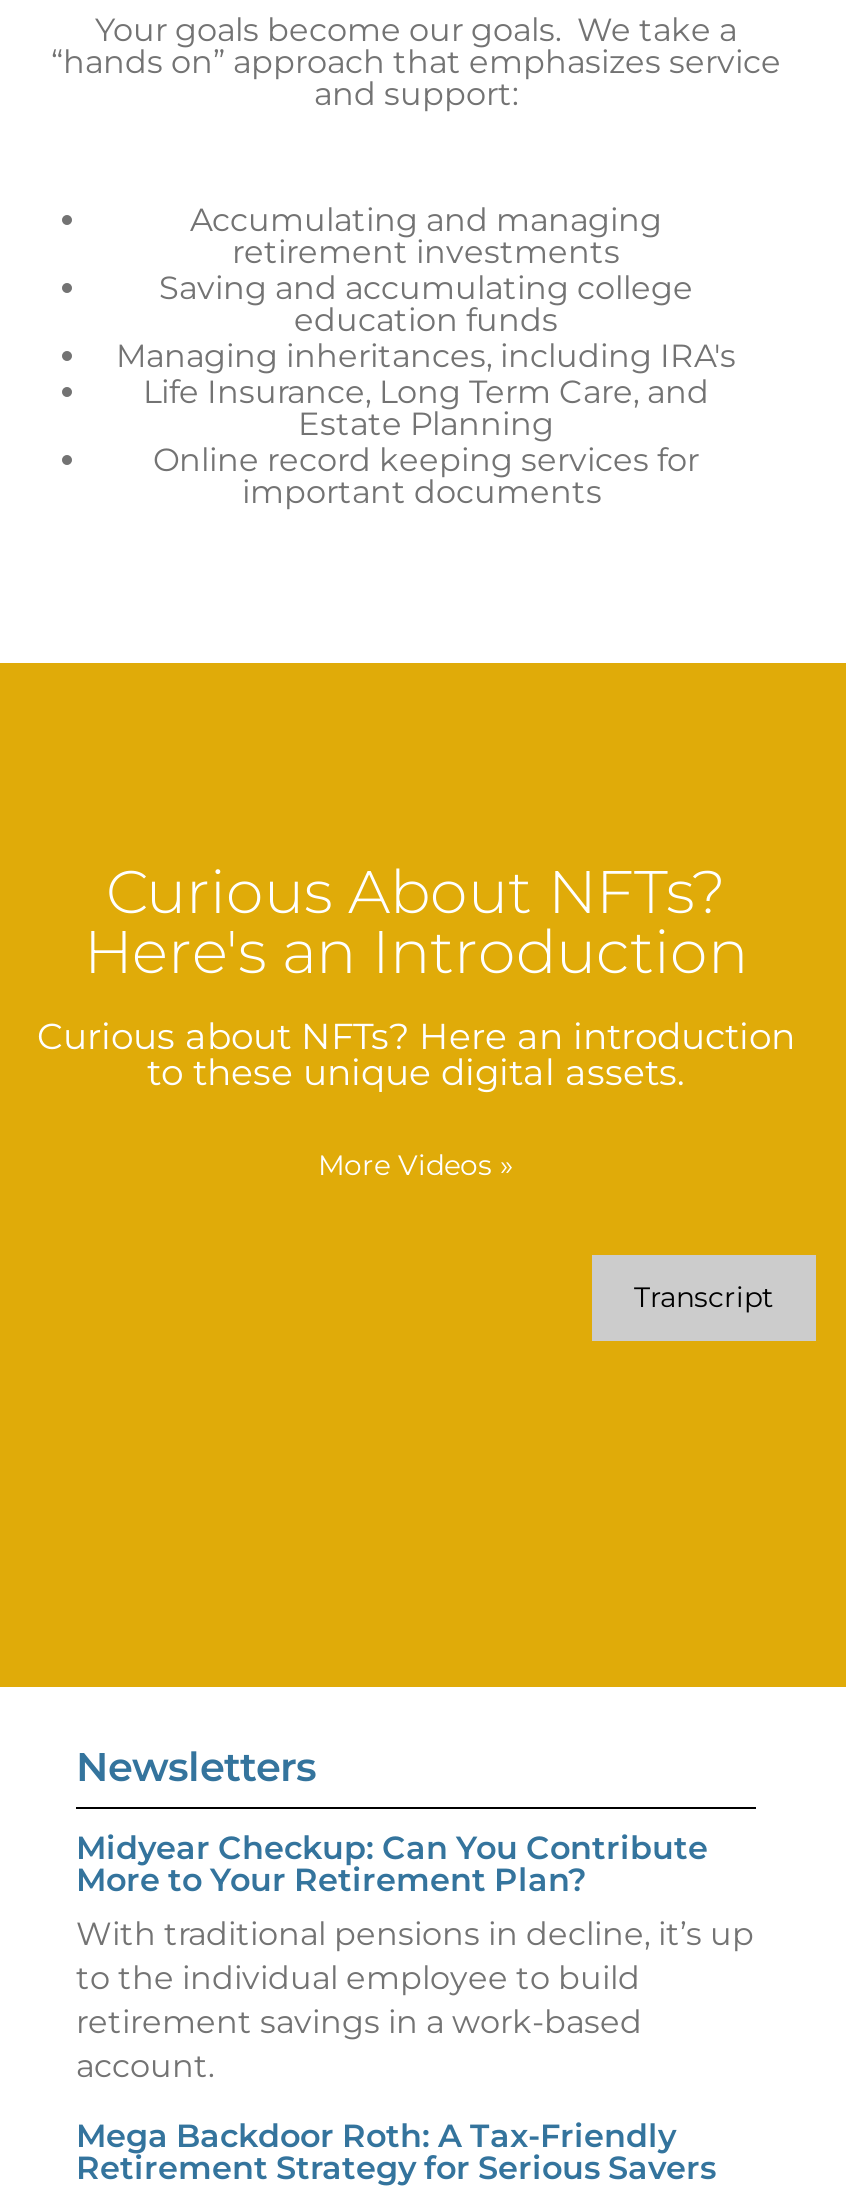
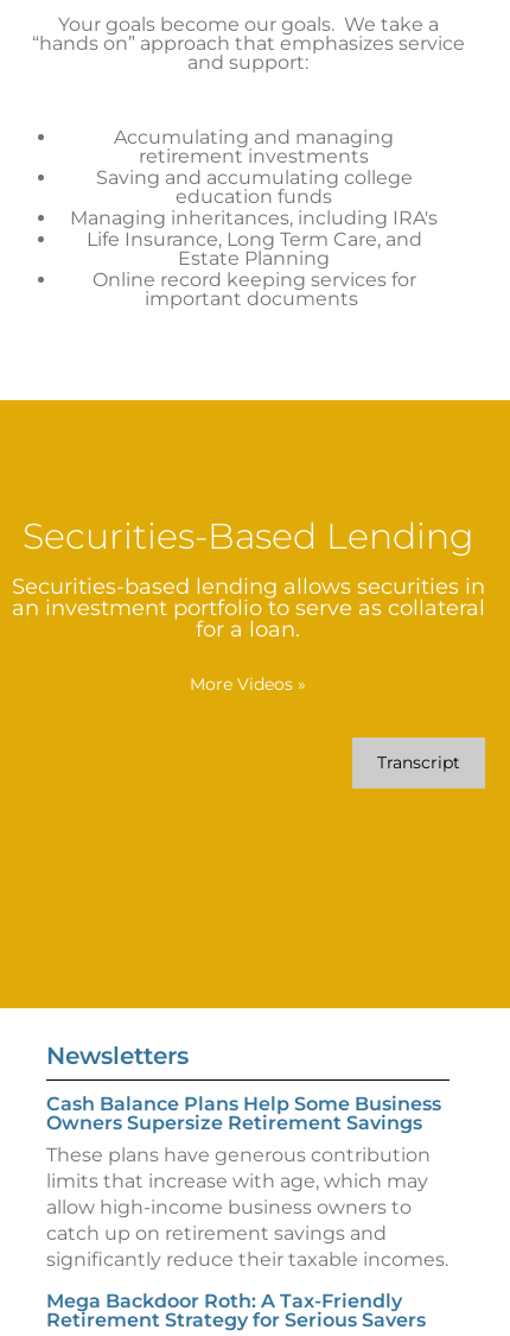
- Curious About NFTs?
- Here's an Introduction
- Curious about NFTs? Here an introduction
- to these unique digital assets.
+ Securities-Based Lending
+ Securities-based lending allows securities in
+ an investment portfolio to serve as collateral
+ for a loan.

- Midyear Checkup: Can You Contribute
- More to Your Retirement Plan?
- With traditional pensions in decline, it’s up
- to the individual employee to build
- retirement savings in a work-based
- account.
+ Cash Balance Plans Help Some Business
+ Owners Supersize Retirement Savings
+ These plans have generous contribution
+ limits that increase with age, which may
+ allow high-income business owners to
+ catch up on retirement savings and
+ significantly reduce their taxable incomes.
